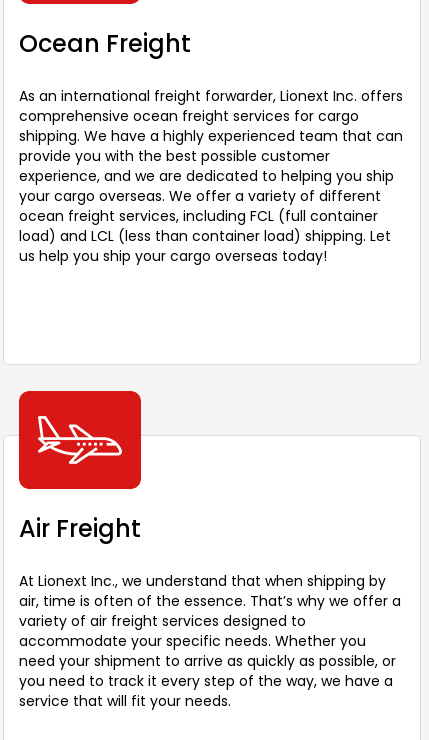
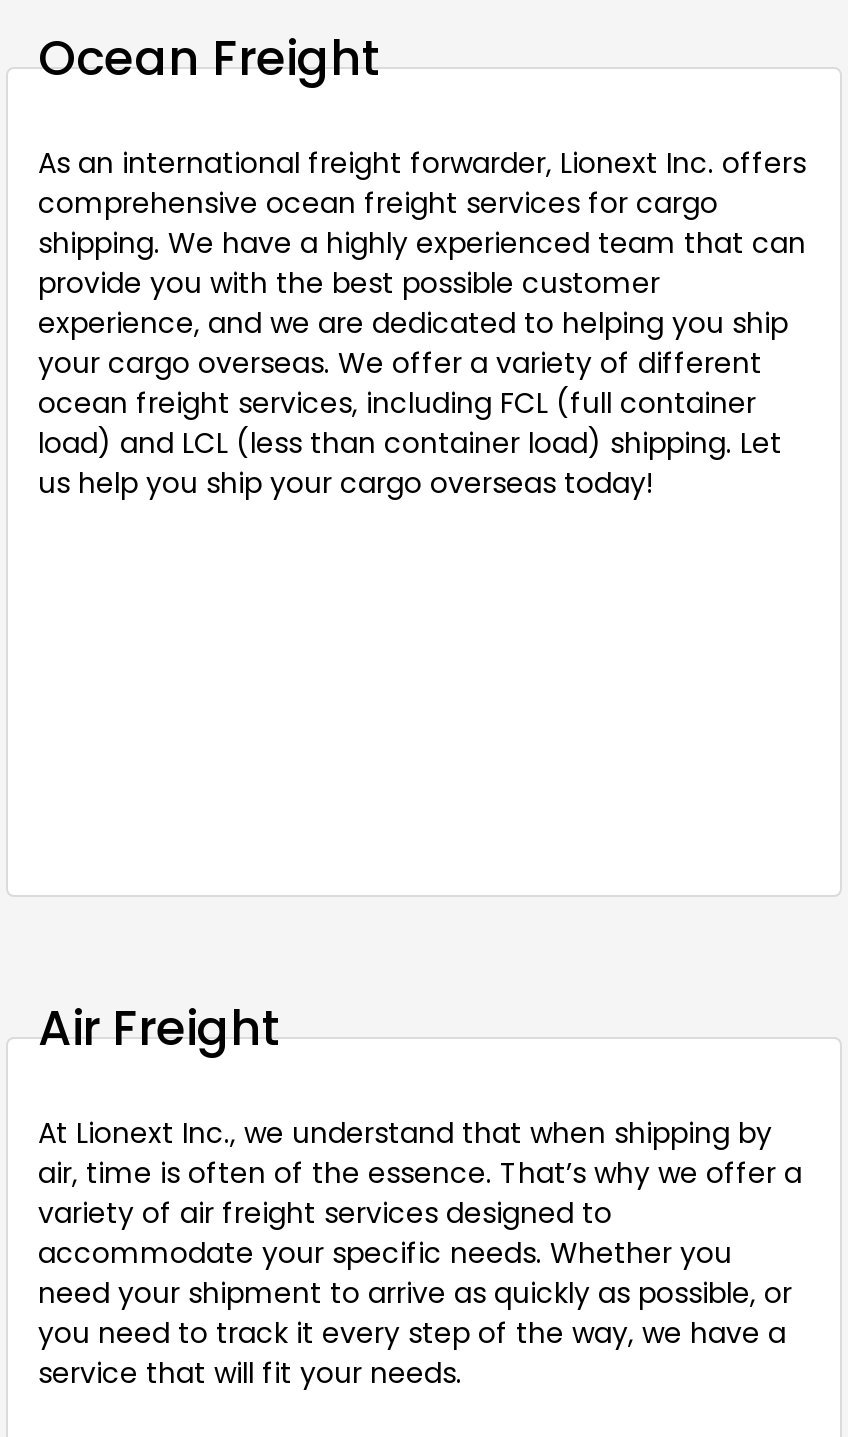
- [image]
